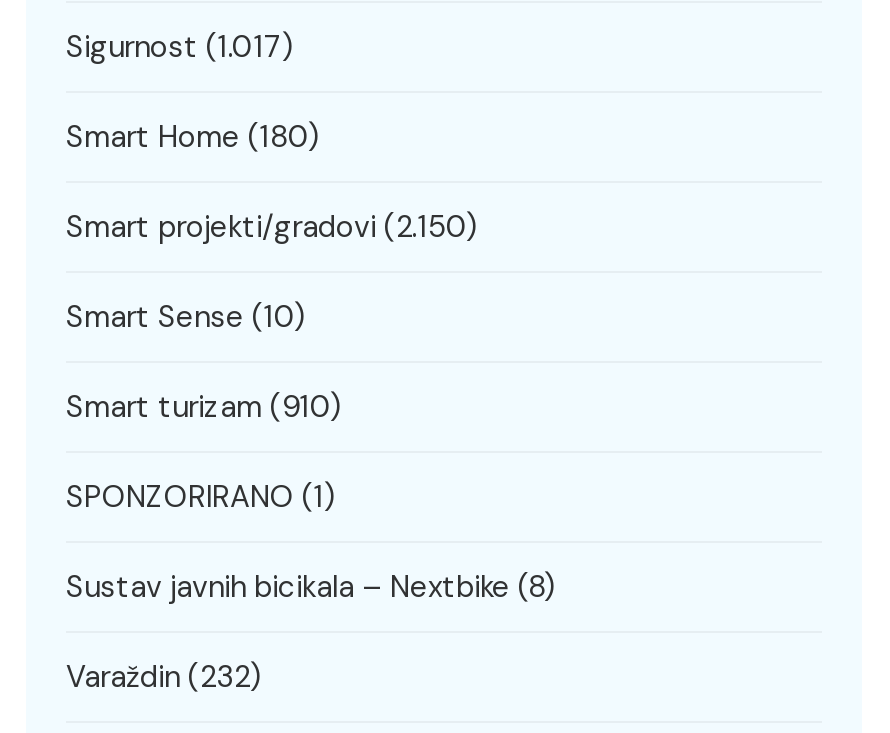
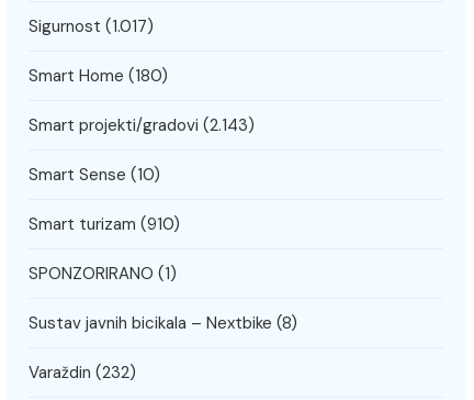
- Smart projekti/gradovi (2.150)
+ Smart projekti/gradovi (2.143)
